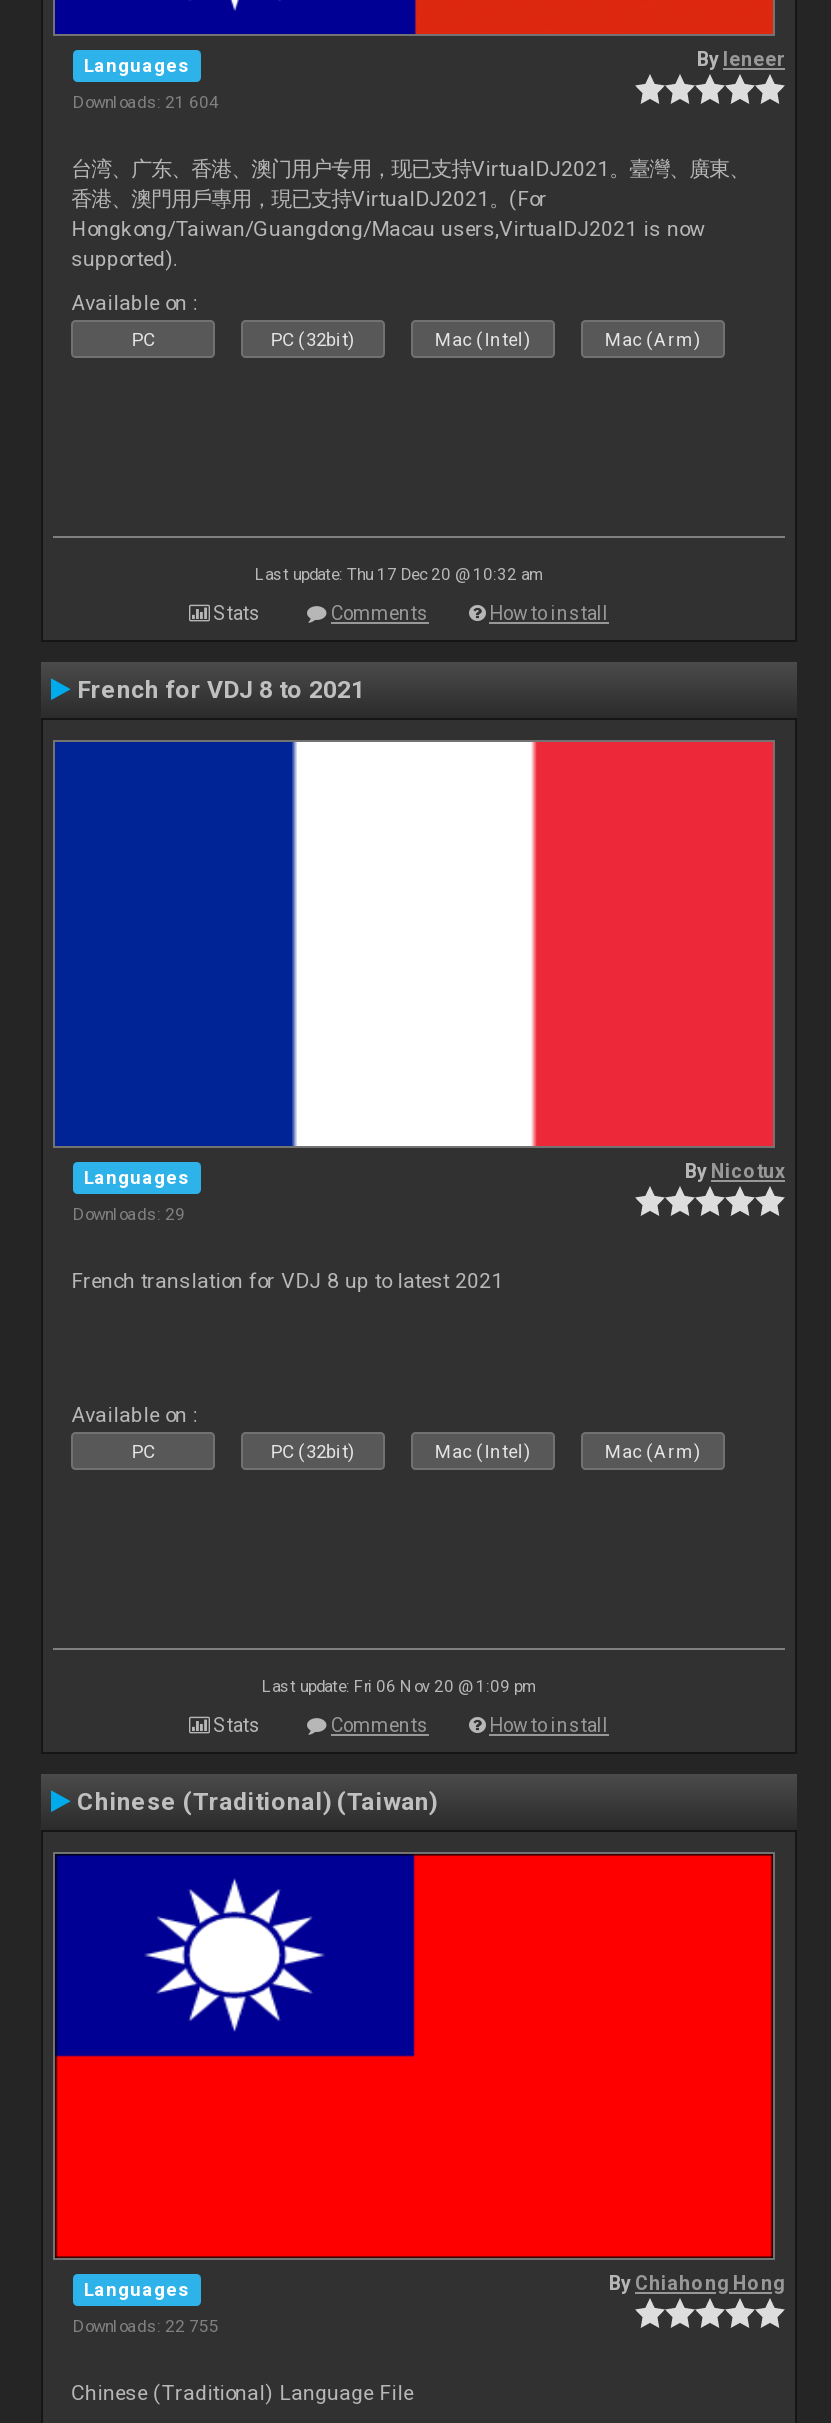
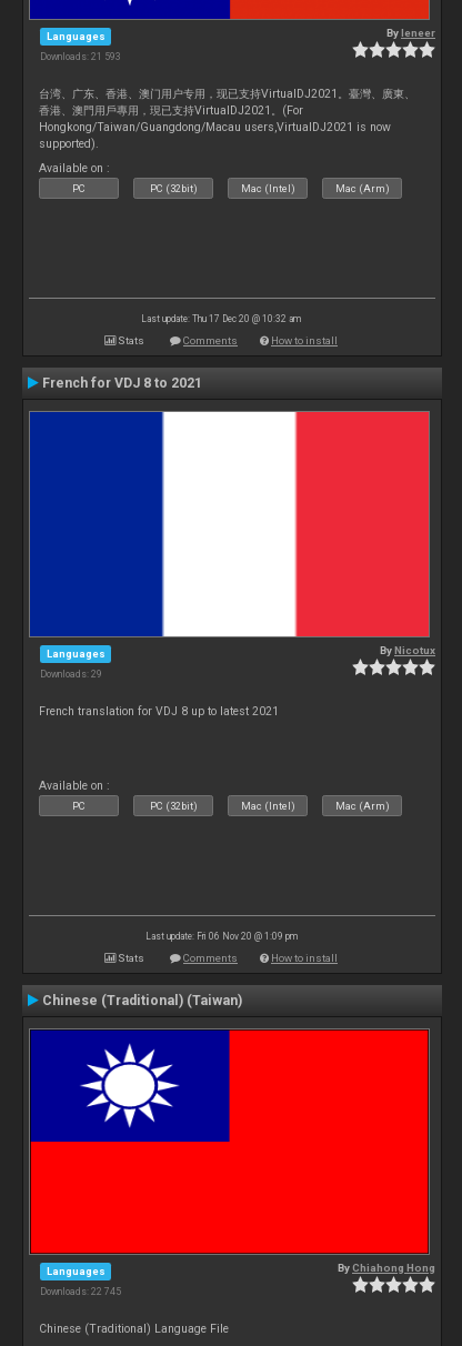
- Downloads: 21 604
+ Downloads: 21 593

- Downloads: 22 755
+ Downloads: 22 745
